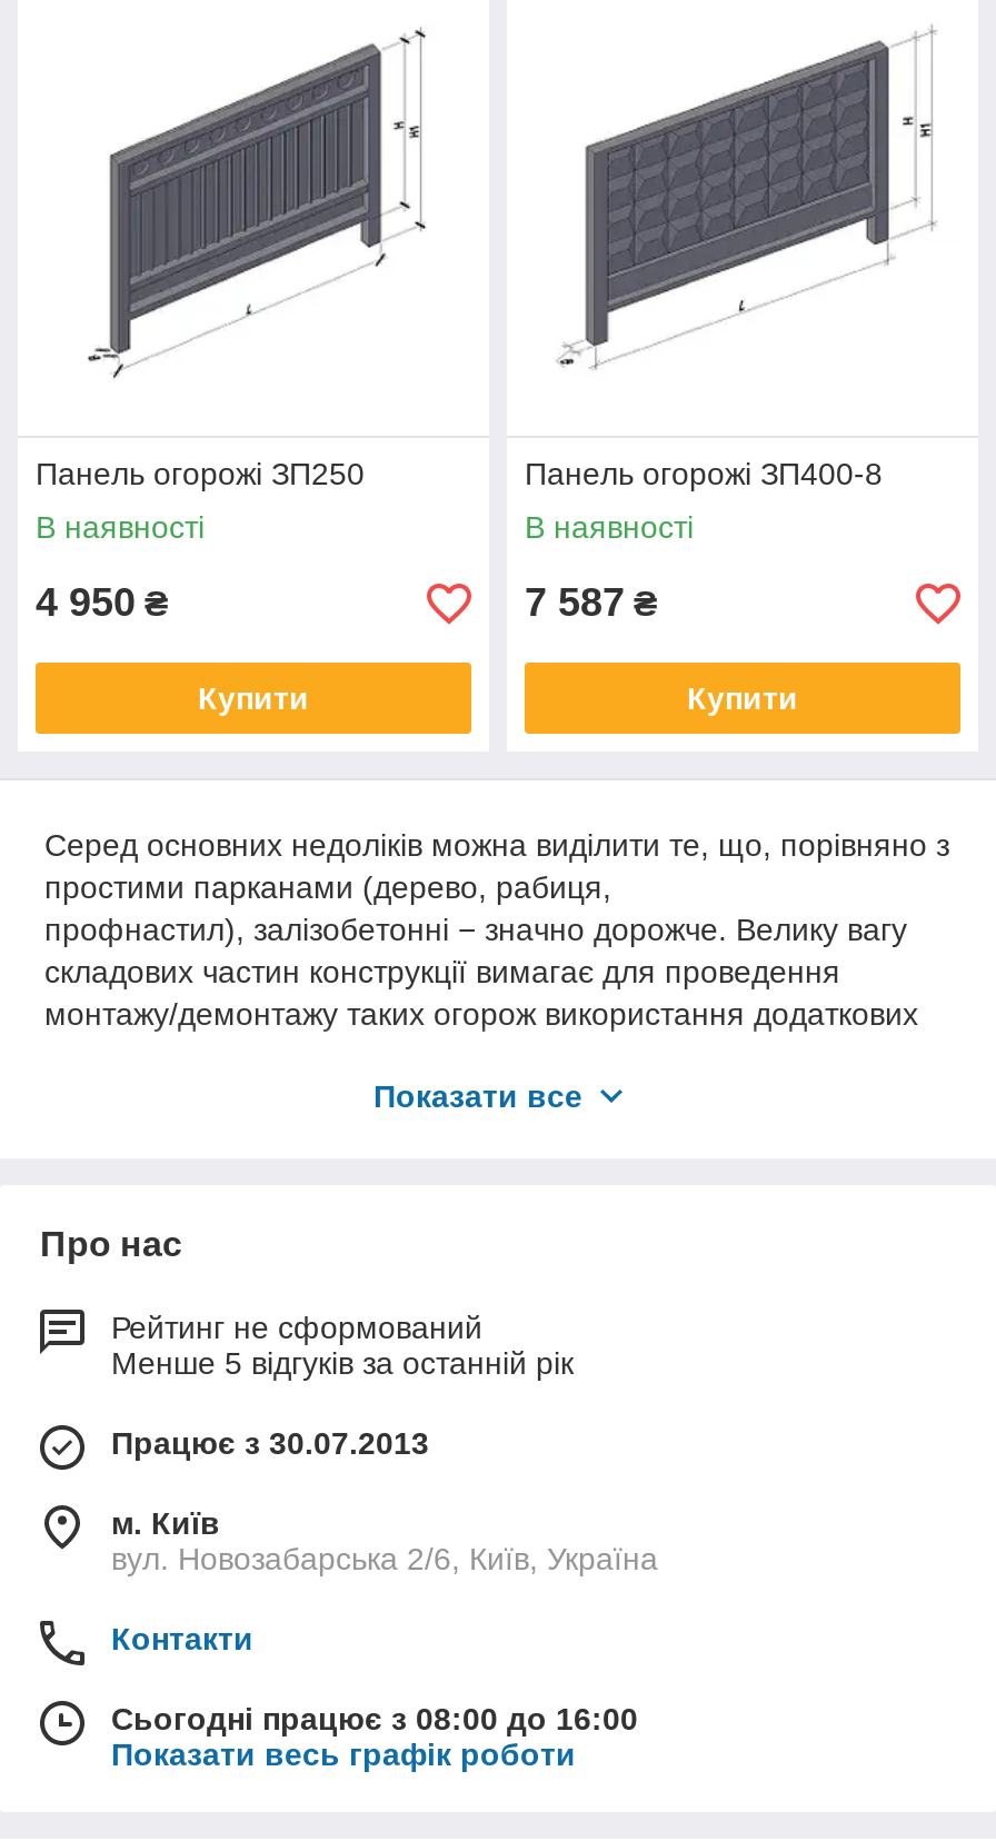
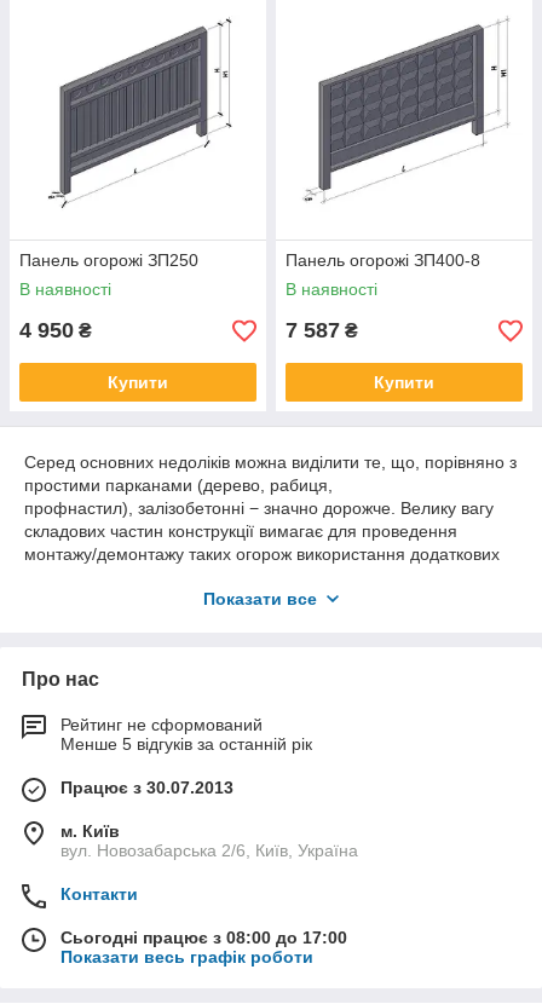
- Сьогодні працює з 08:00 до 16:00
+ Сьогодні працює з 08:00 до 17:00
